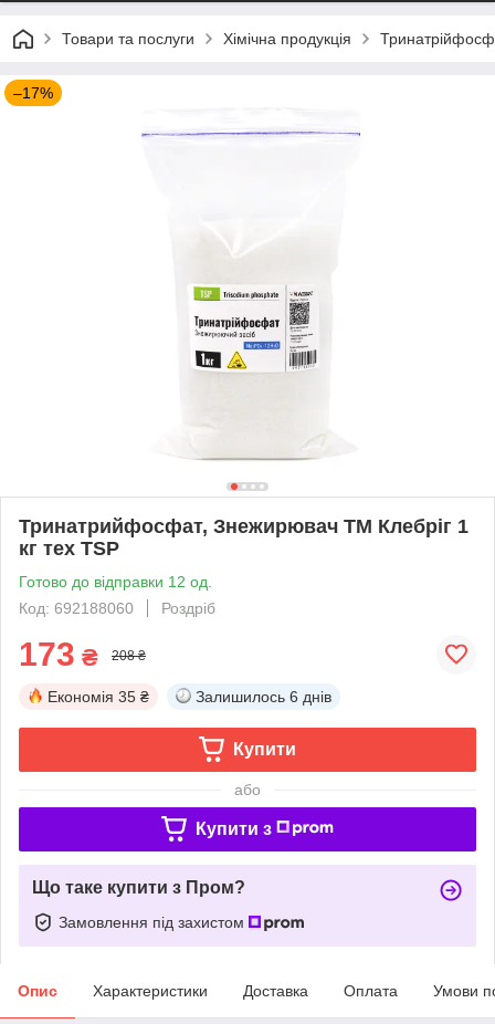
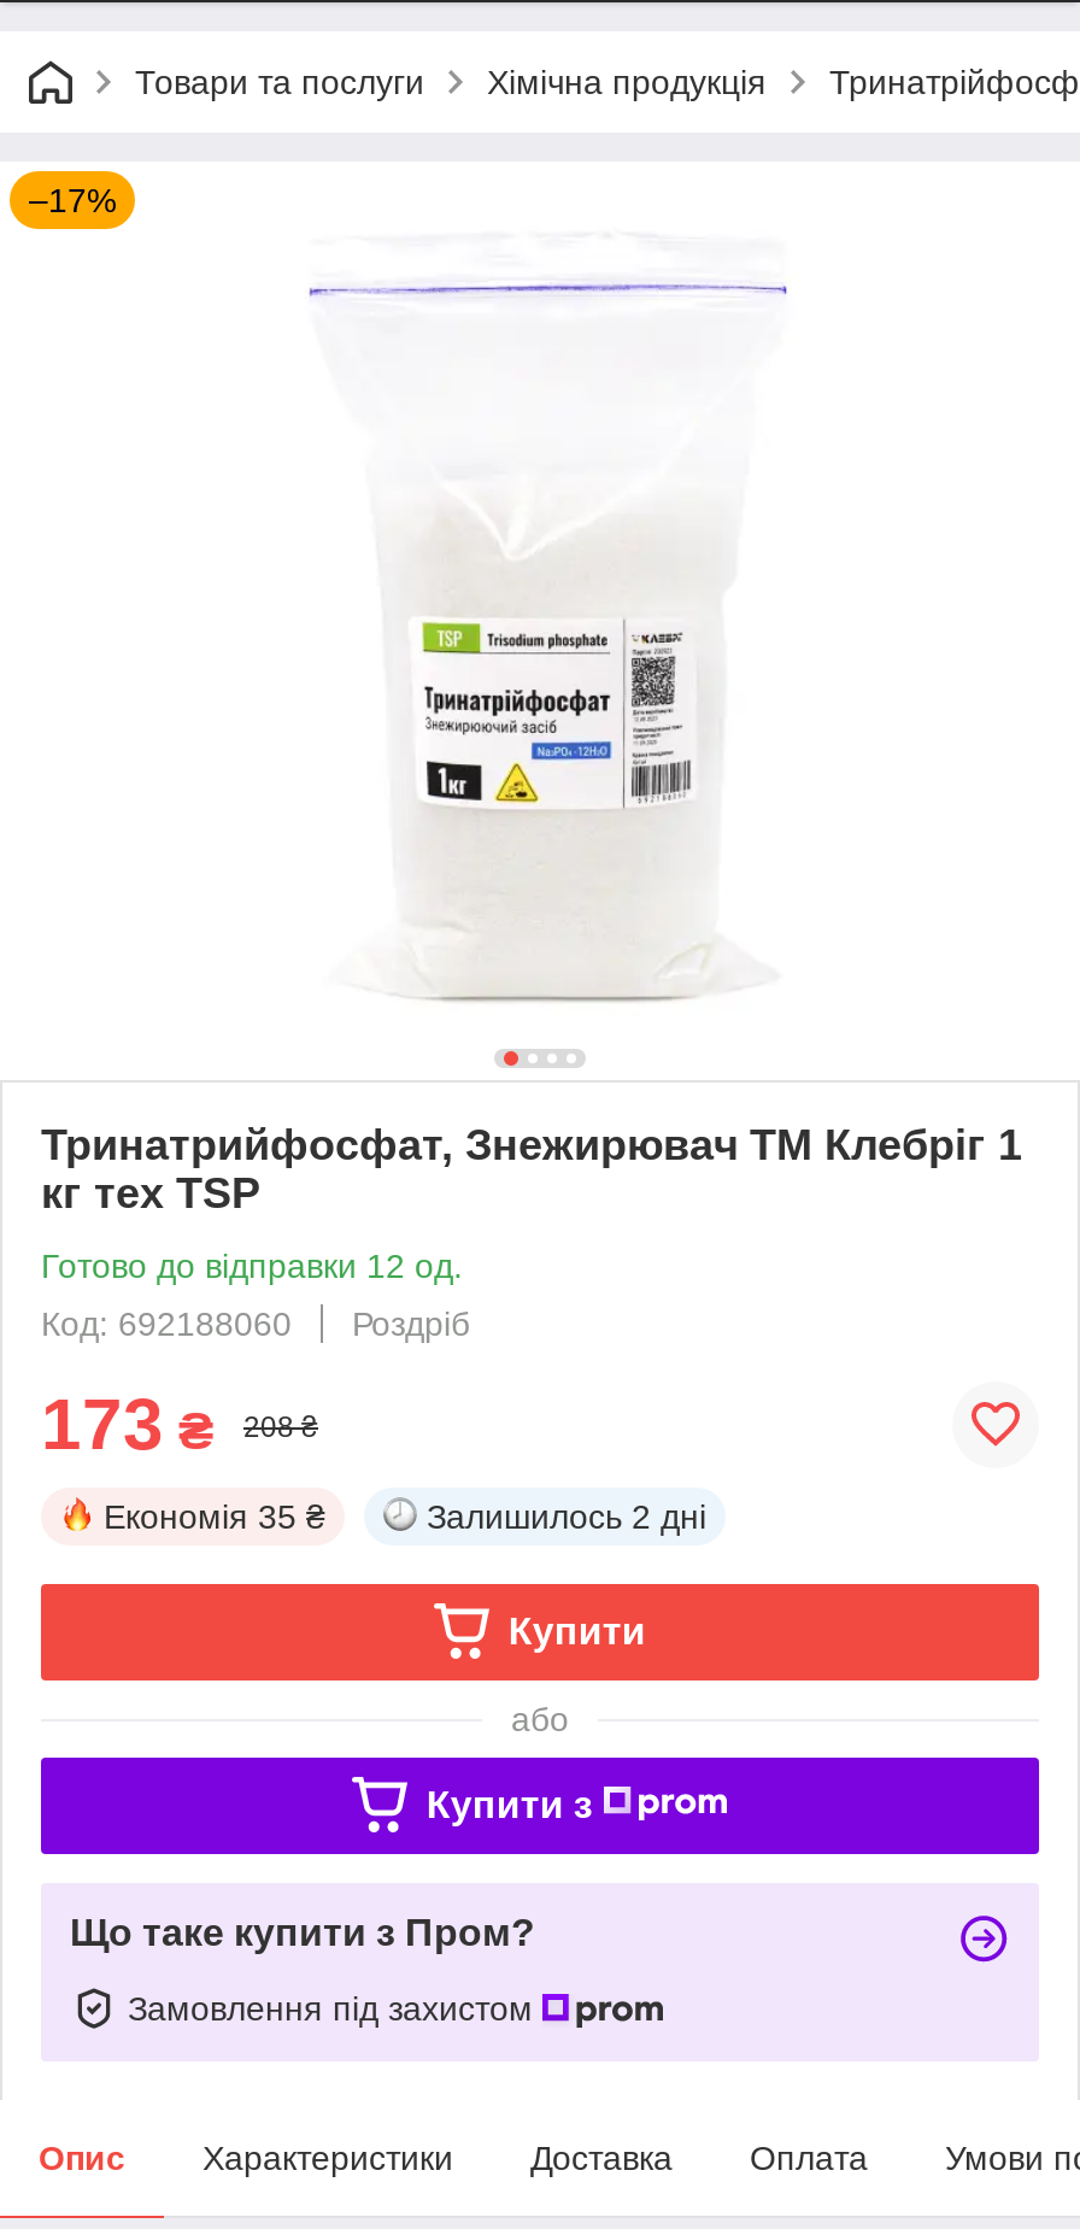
- Залишилось 6 днів
+ Залишилось 2 дні
